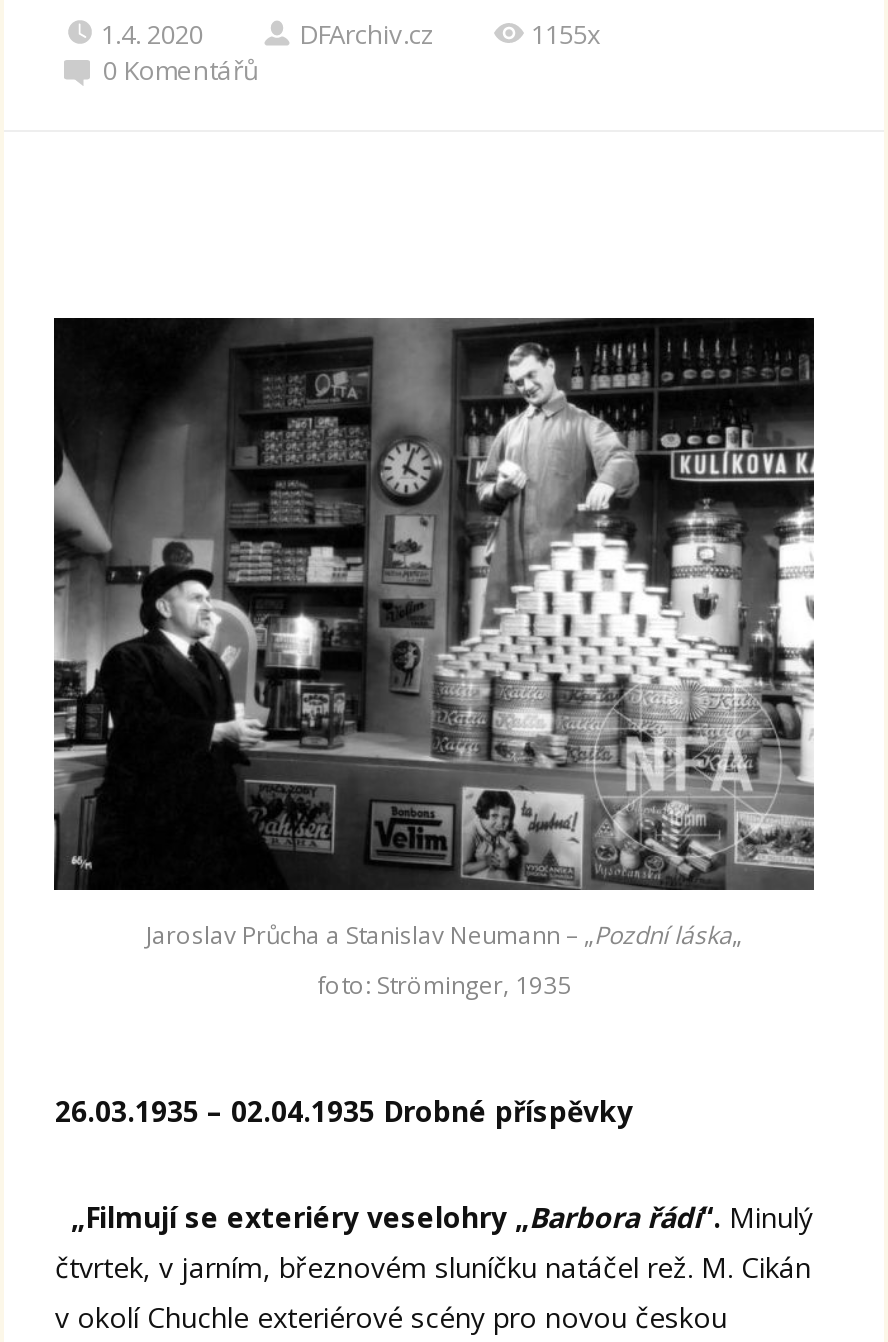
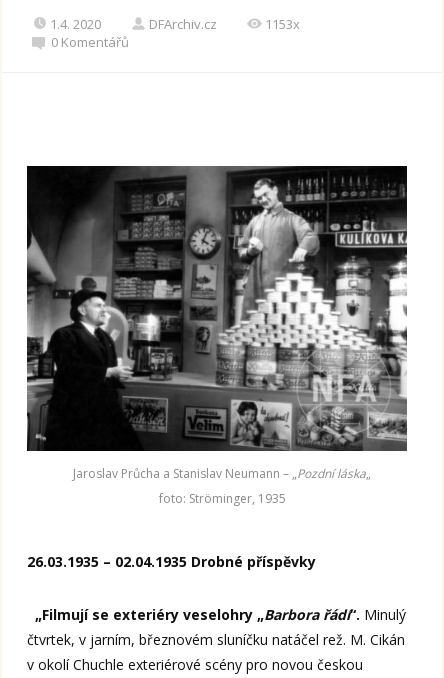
- 1155x
+ 1153x
